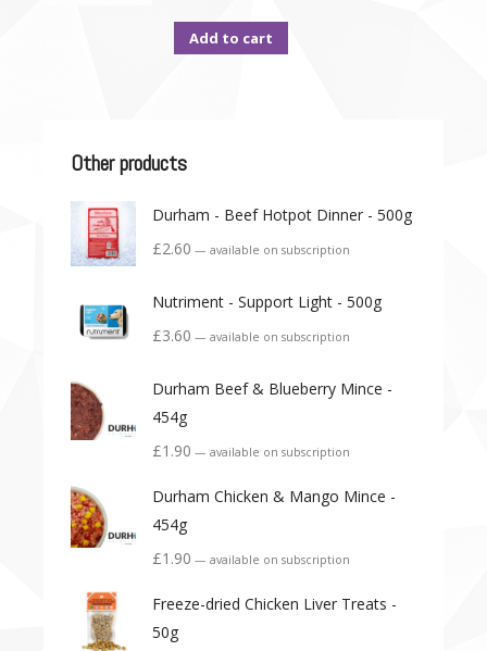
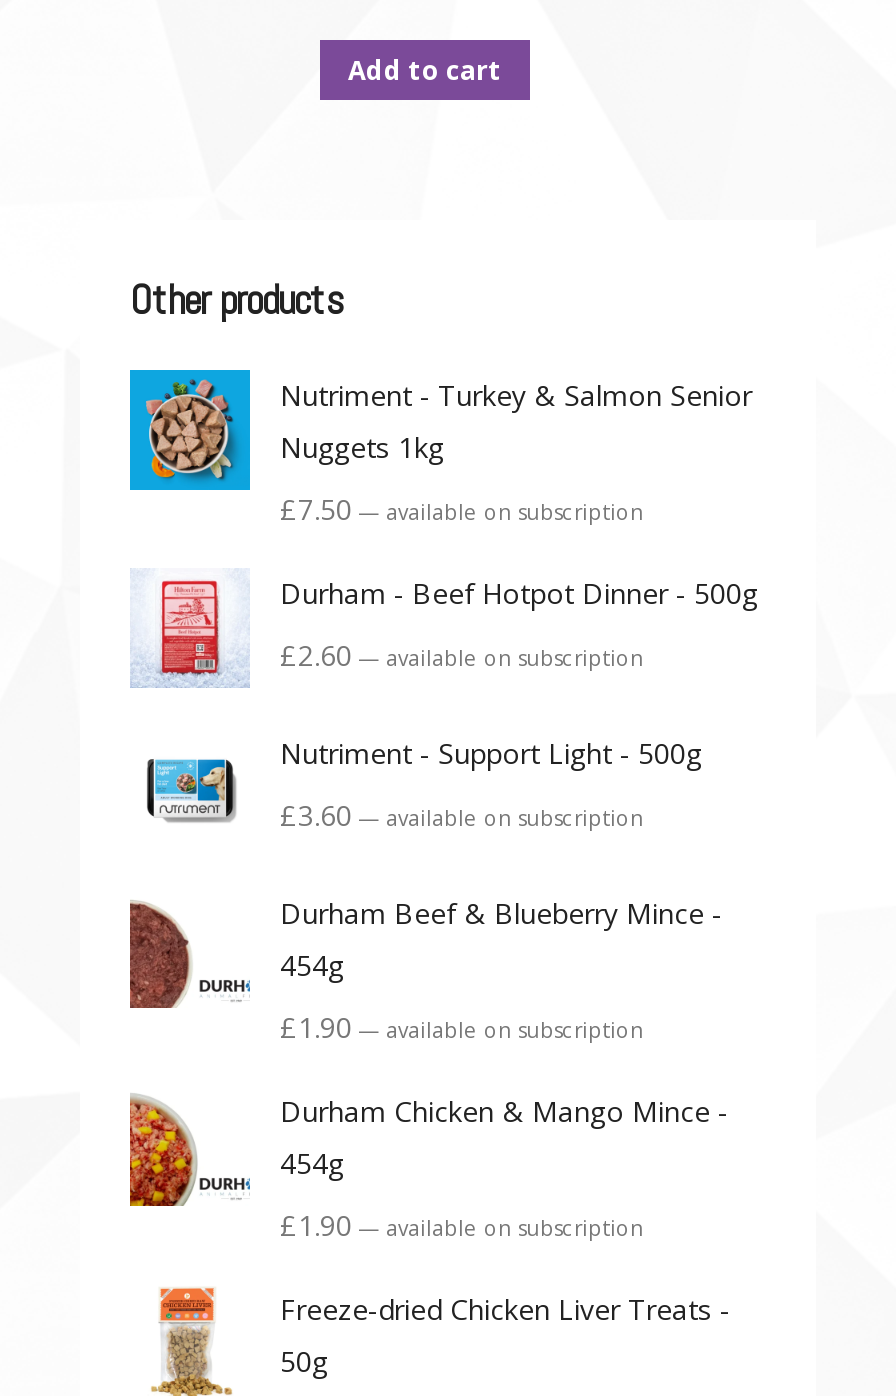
+ [image]
+ Nutriment - Turkey & Salmon Senior
+ Nuggets 1kg
+ £7.50 — available on subscription
